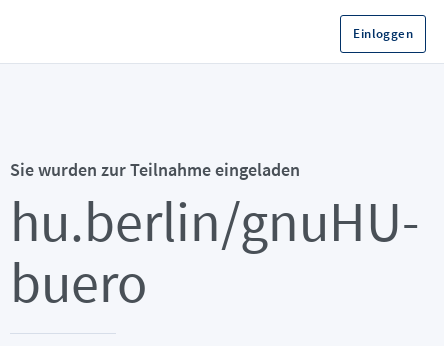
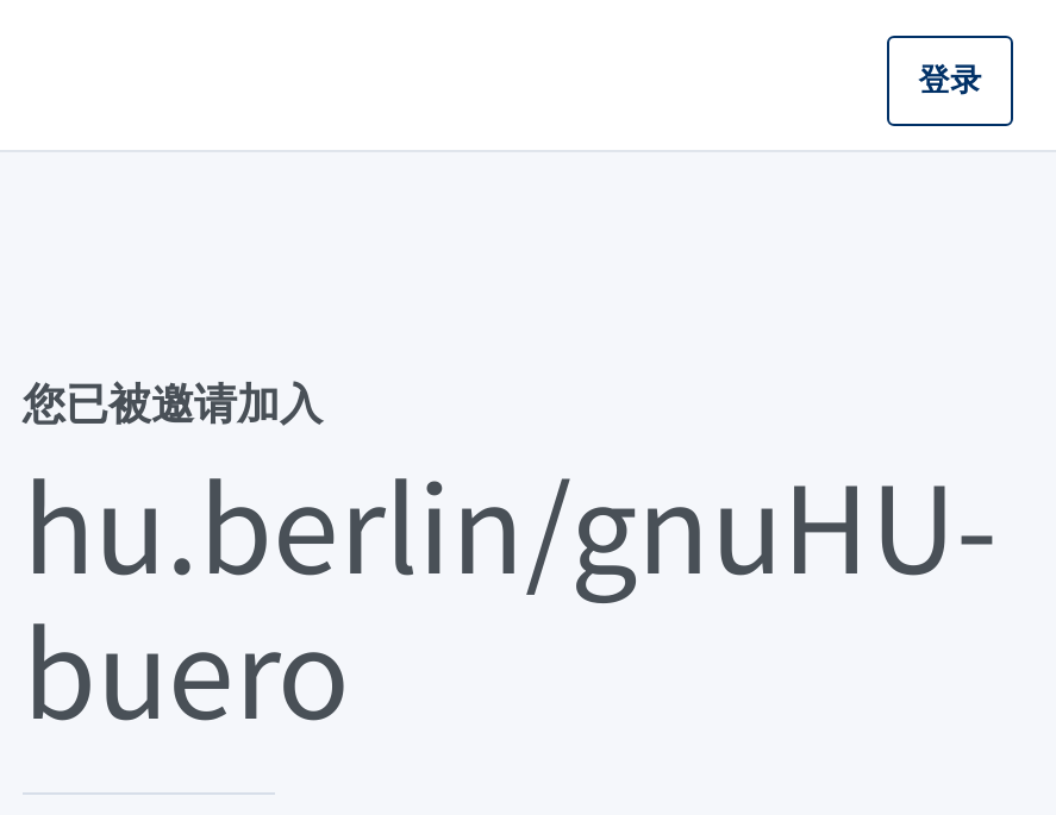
- Einloggen
+ 登录

- Sie wurden zur Teilnahme eingeladen
+ 您已被邀请加入
